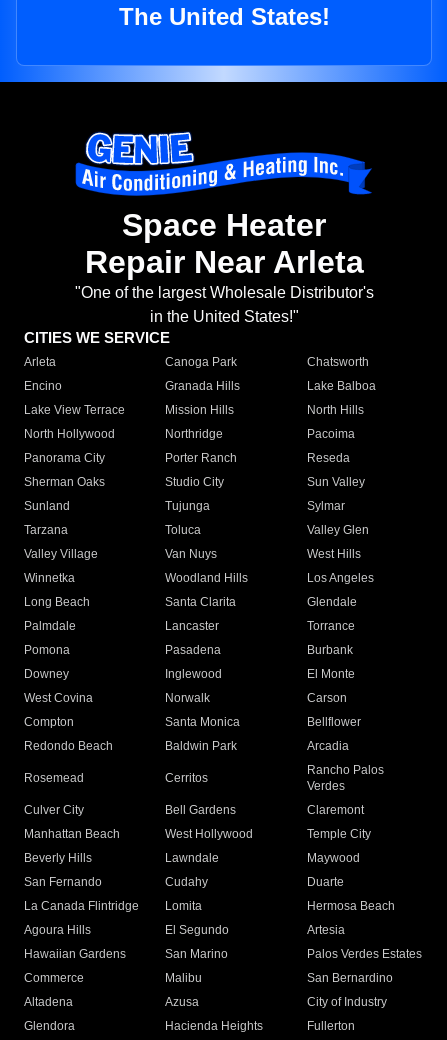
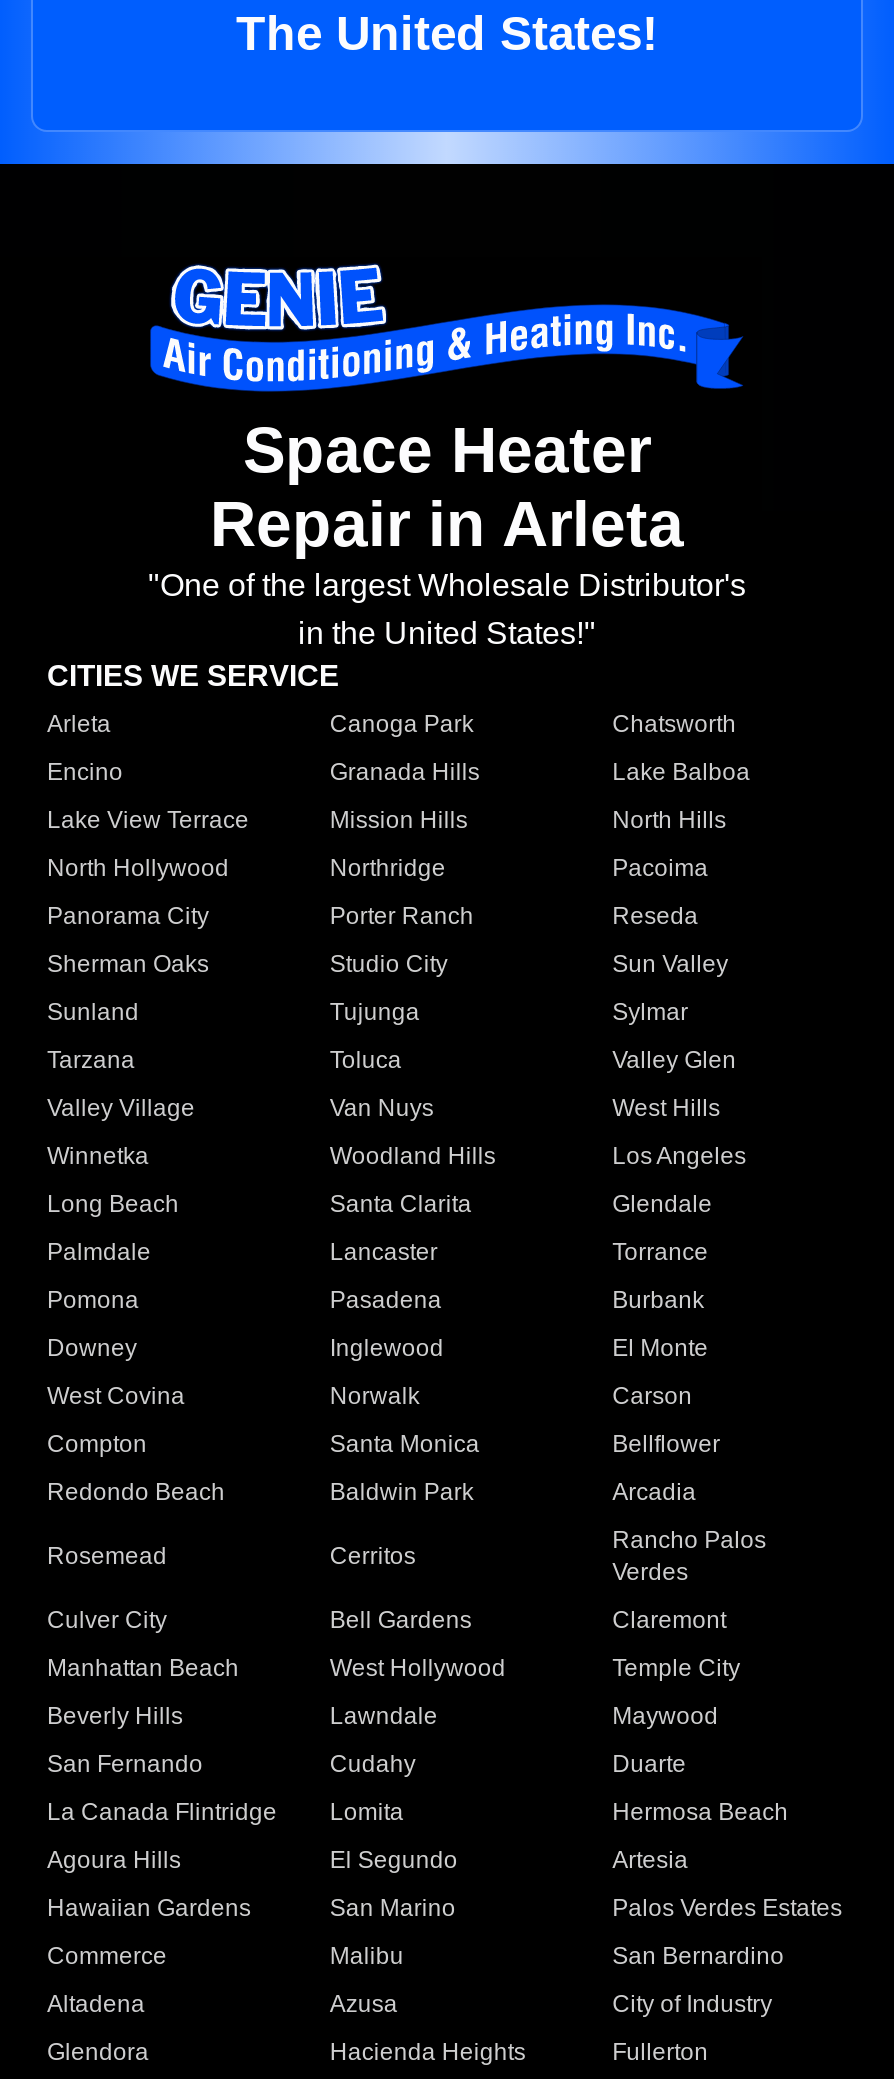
- Repair Near Arleta
+ Repair in Arleta
